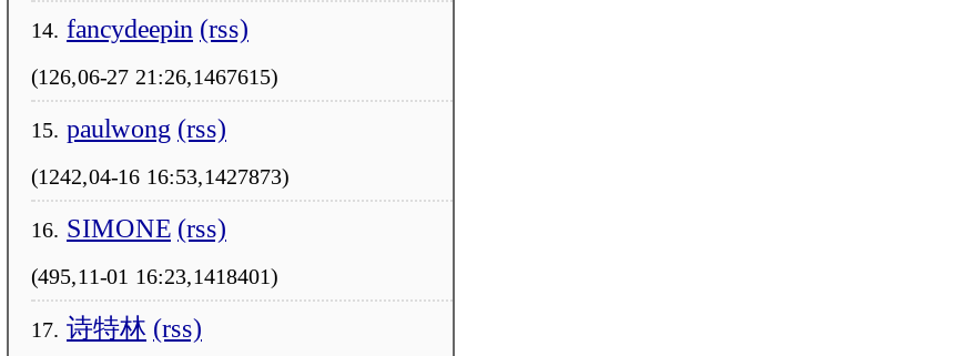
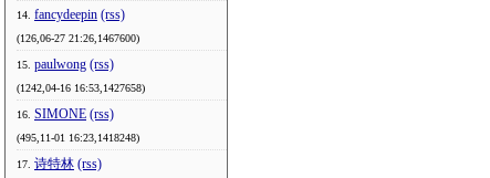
- (126,06-27 21:26,1467615)
+ (126,06-27 21:26,1467600)

- (1242,04-16 16:53,1427873)
+ (1242,04-16 16:53,1427658)

- (495,11-01 16:23,1418401)
+ (495,11-01 16:23,1418248)
